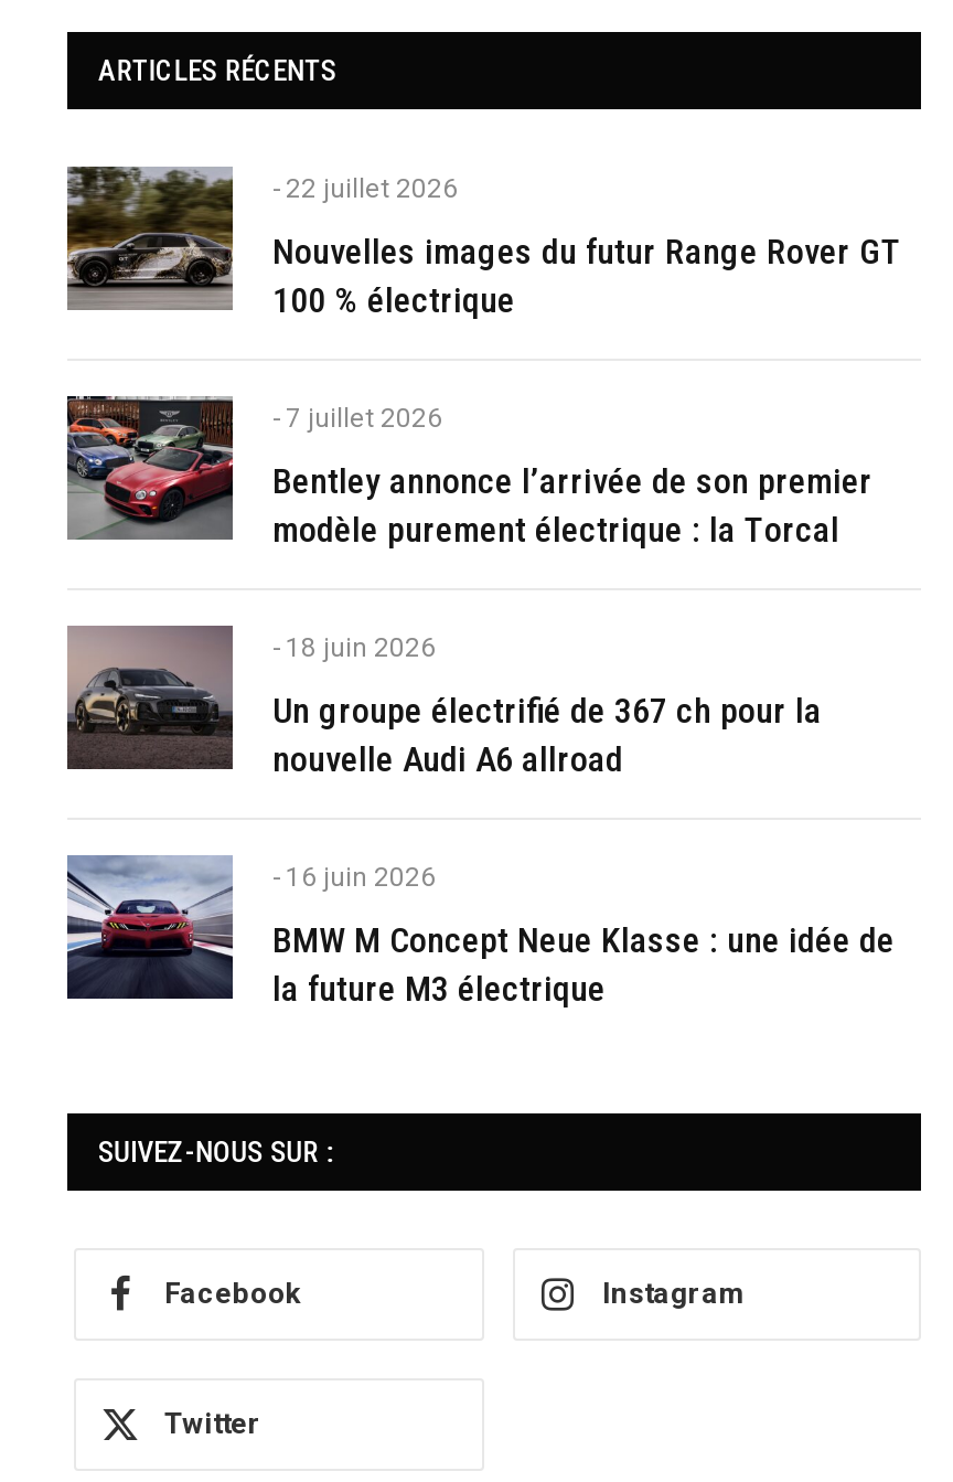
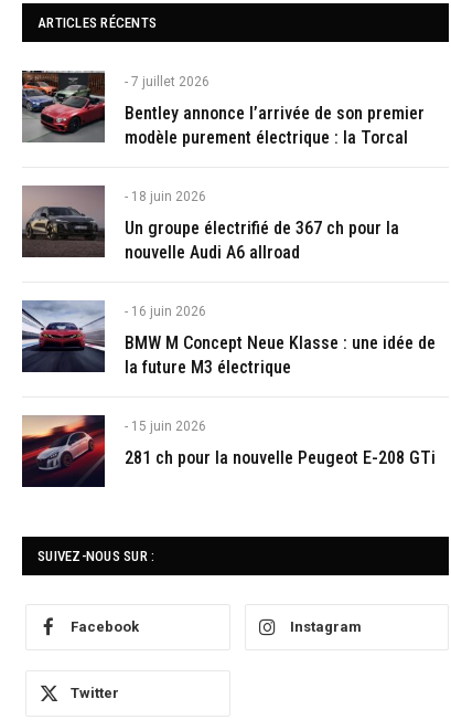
- [image]
- 22 juillet 2026
- Nouvelles images du futur Range Rover GT
- 100 % électrique

moved up: [image] | 7 juillet 2026 | Bentley annonce l’arrivée de son premier | ... | BMW M Concept Neue Klasse : une idée de | la future M3 électrique

+ [image]
+ 15 juin 2026
+ 281 ch pour la nouvelle Peugeot E-208 GTi
